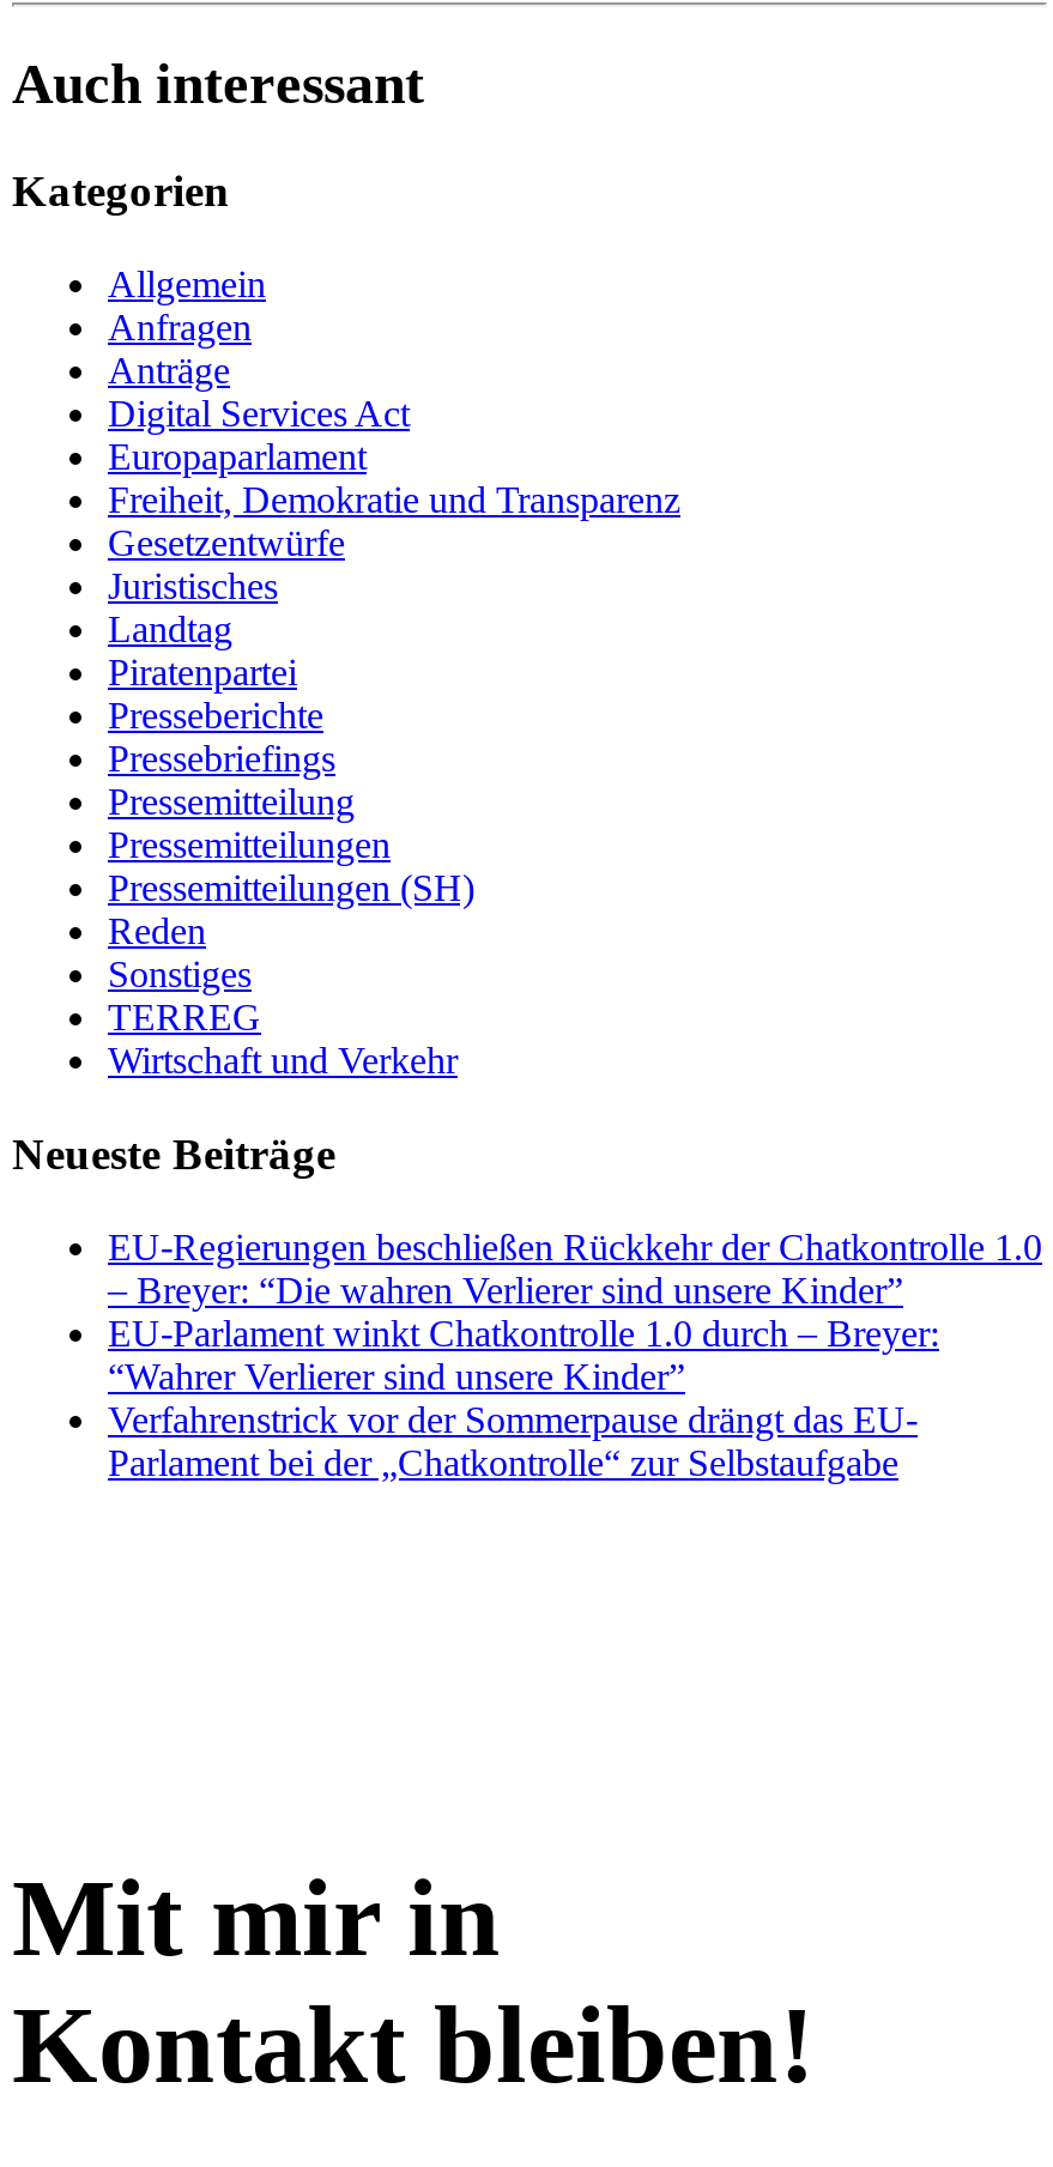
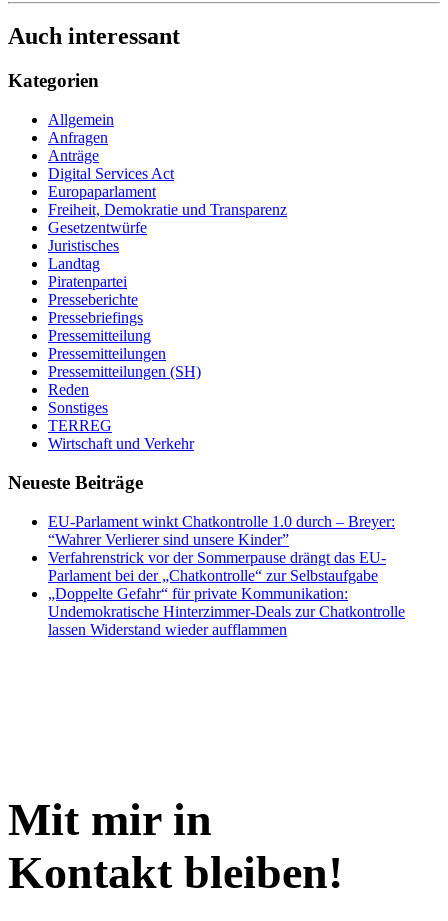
- EU-Regierungen beschließen Rückkehr der Chatkontrolle 1.0
- – Breyer: “Die wahren Verlierer sind unsere Kinder”

moved up: EU-Parlament winkt Chatkontrolle 1.0 durch – Breyer: | “Wahrer Verlierer sind unsere Kinder” | Verfahrenstrick vor der Sommerpause drängt das EU- | Parlament bei der „Chatkontrolle“ zur Selbstaufgabe

+ „Doppelte Gefahr“ für private Kommunikation:
+ Undemokratische Hinterzimmer-Deals zur Chatkontrolle
+ lassen Widerstand wieder aufflammen
